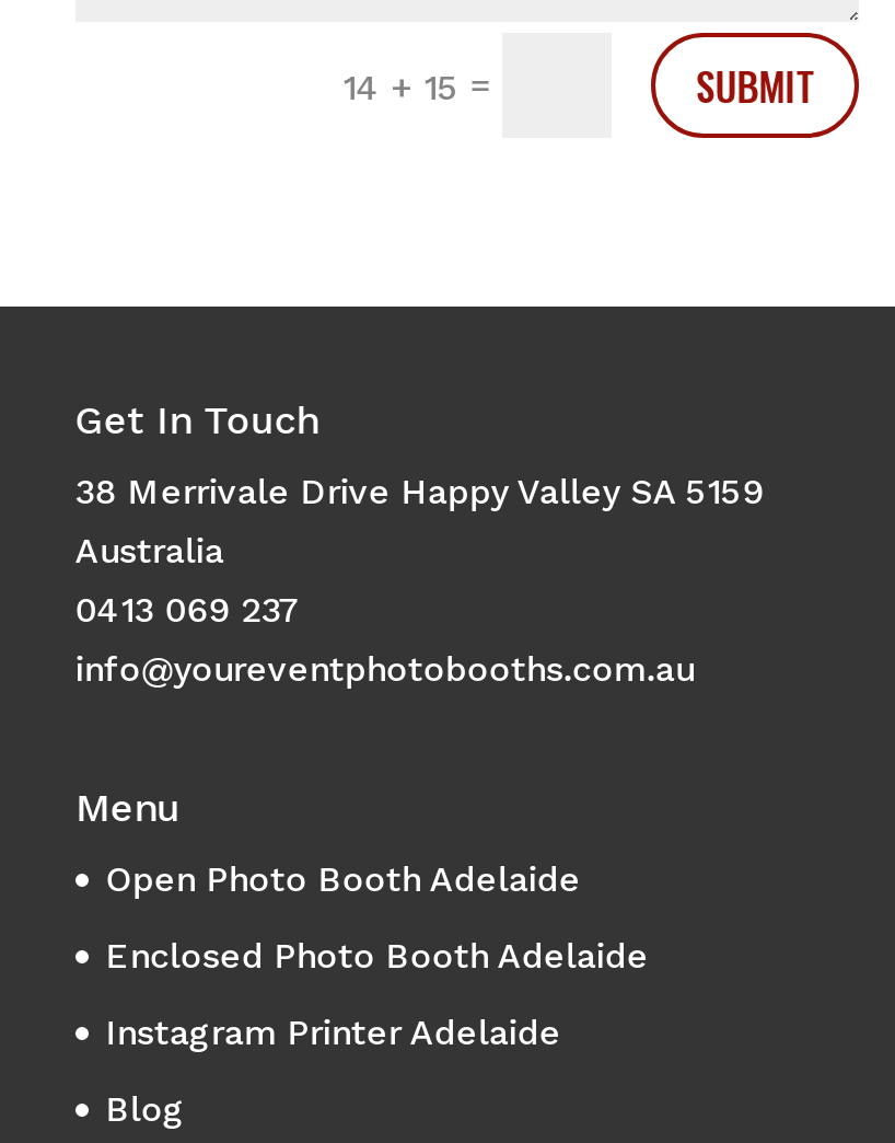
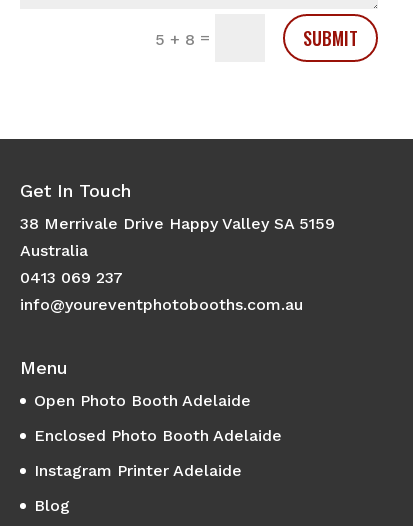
- 14 + 15 =
+ 5 + 8 =
